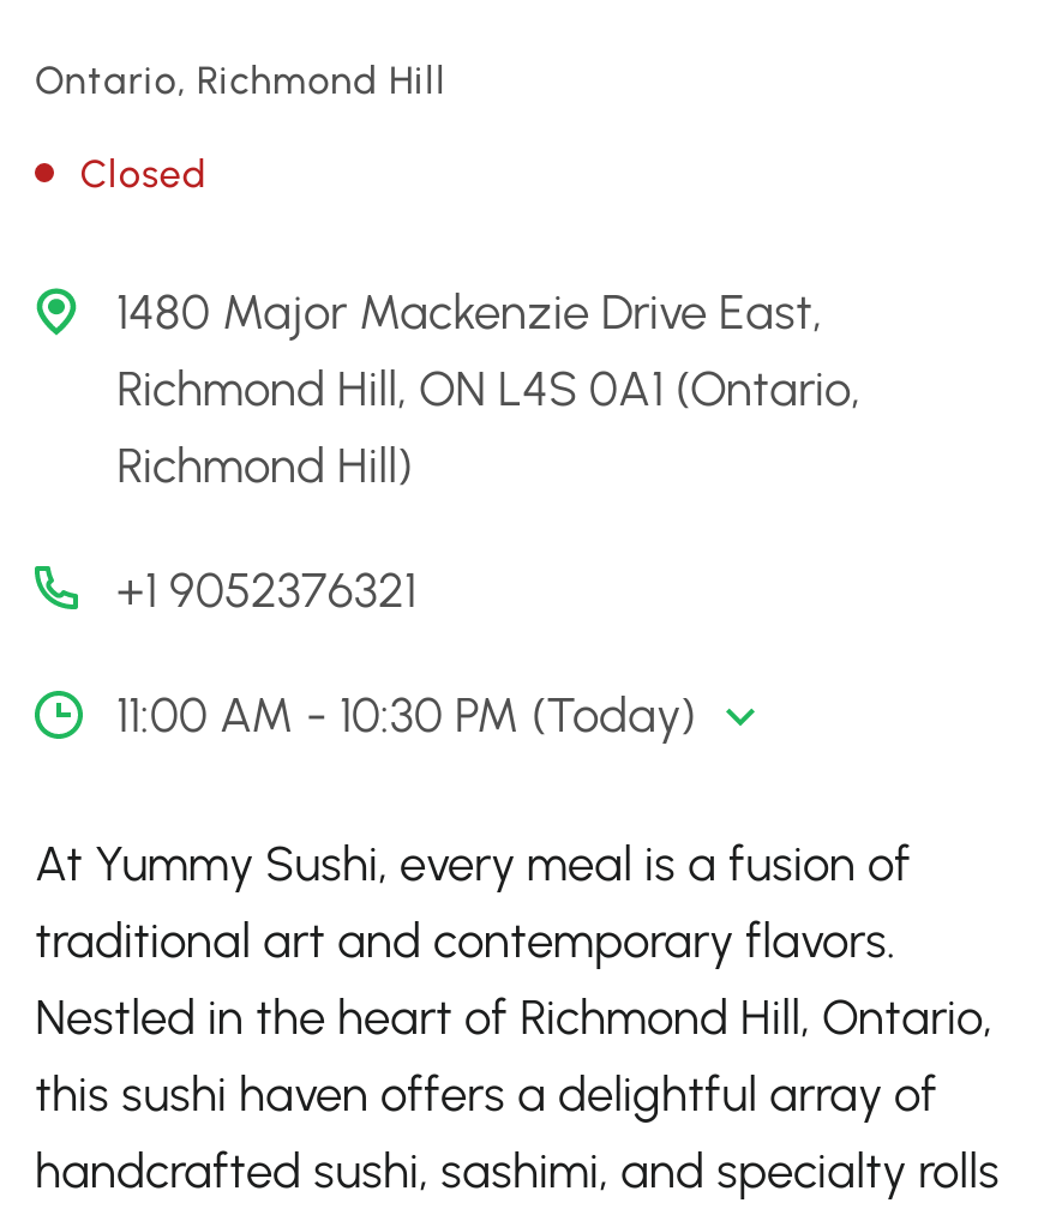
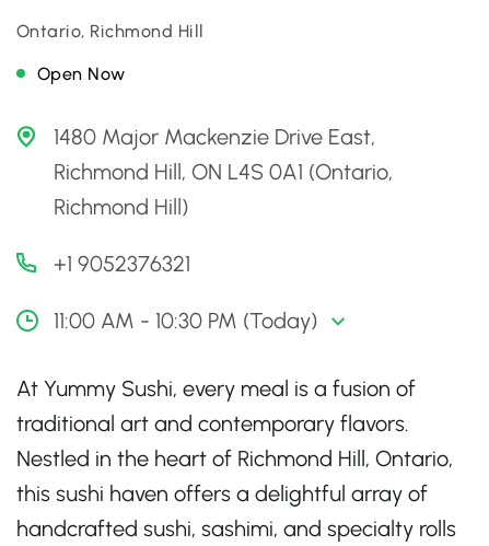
- Closed
+ Open Now
